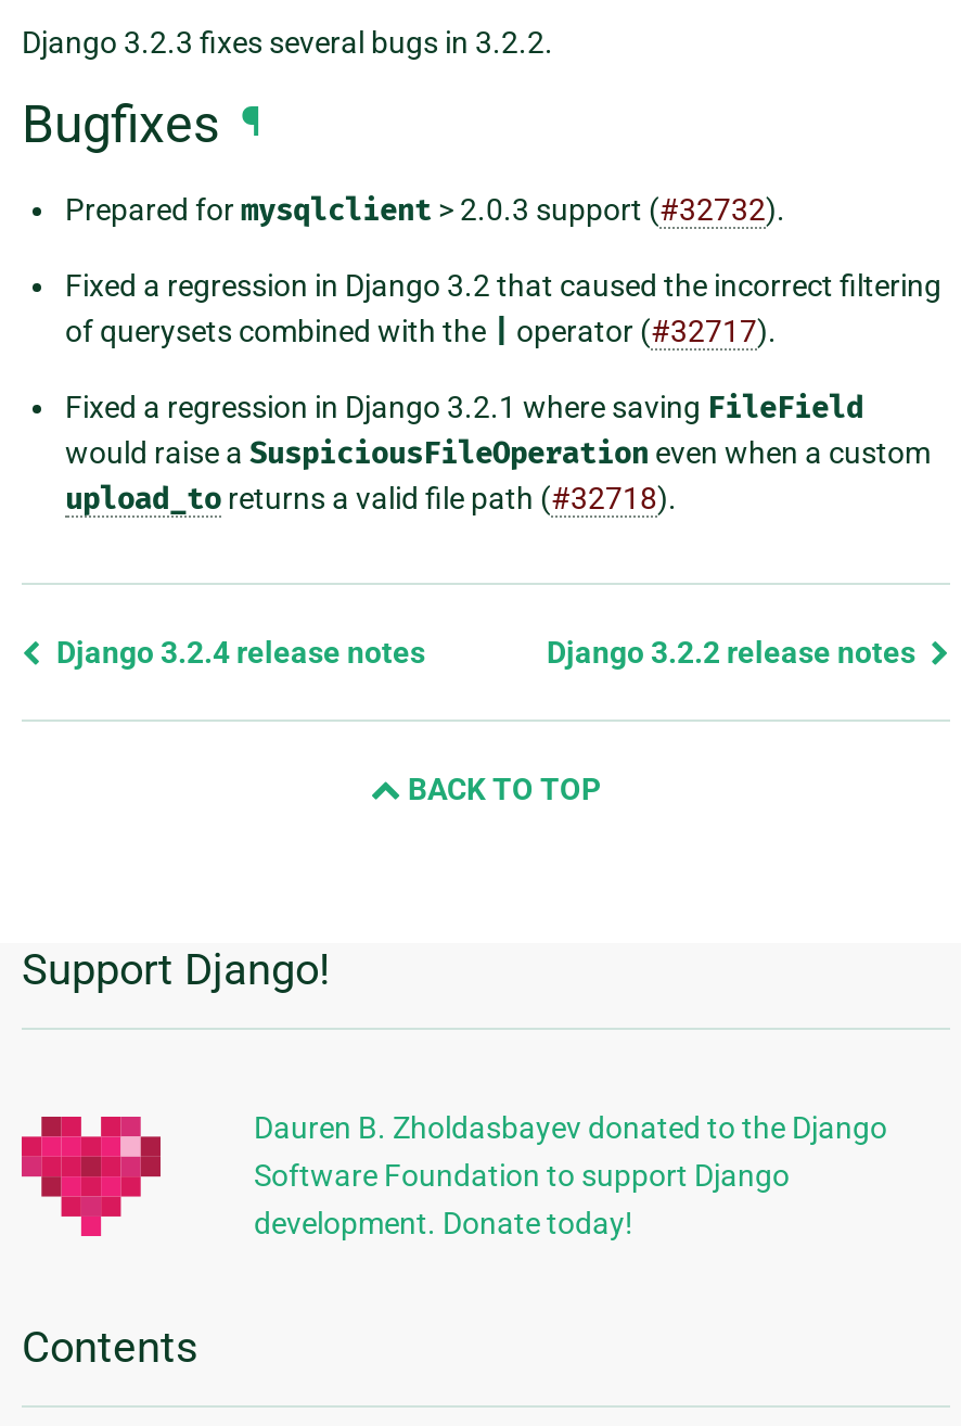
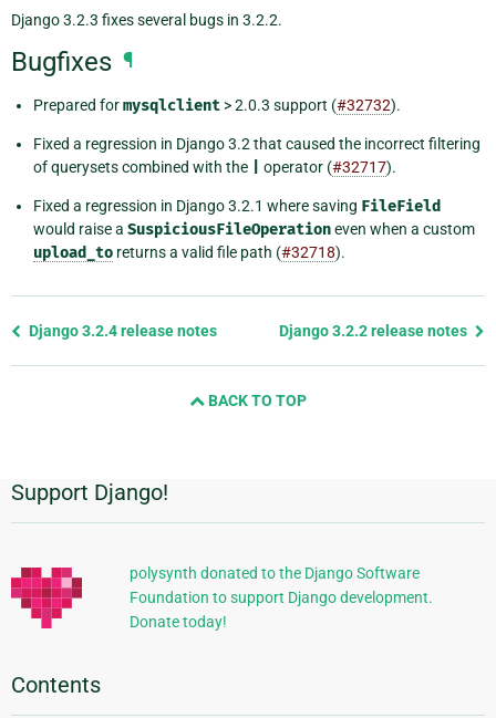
- Dauren B. Zholdasbayev donated to the Django
- Software Foundation to support Django
- development. Donate today!
+ polysynth donated to the Django Software
+ Foundation to support Django development.
+ Donate today!
